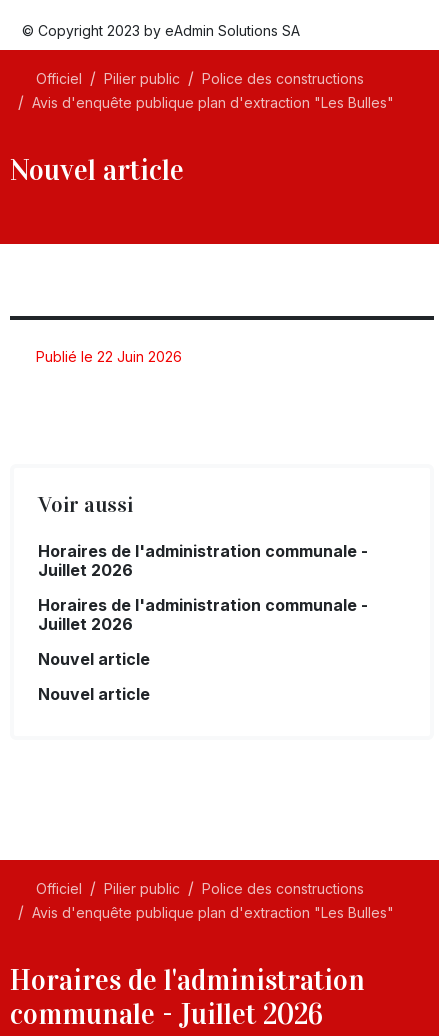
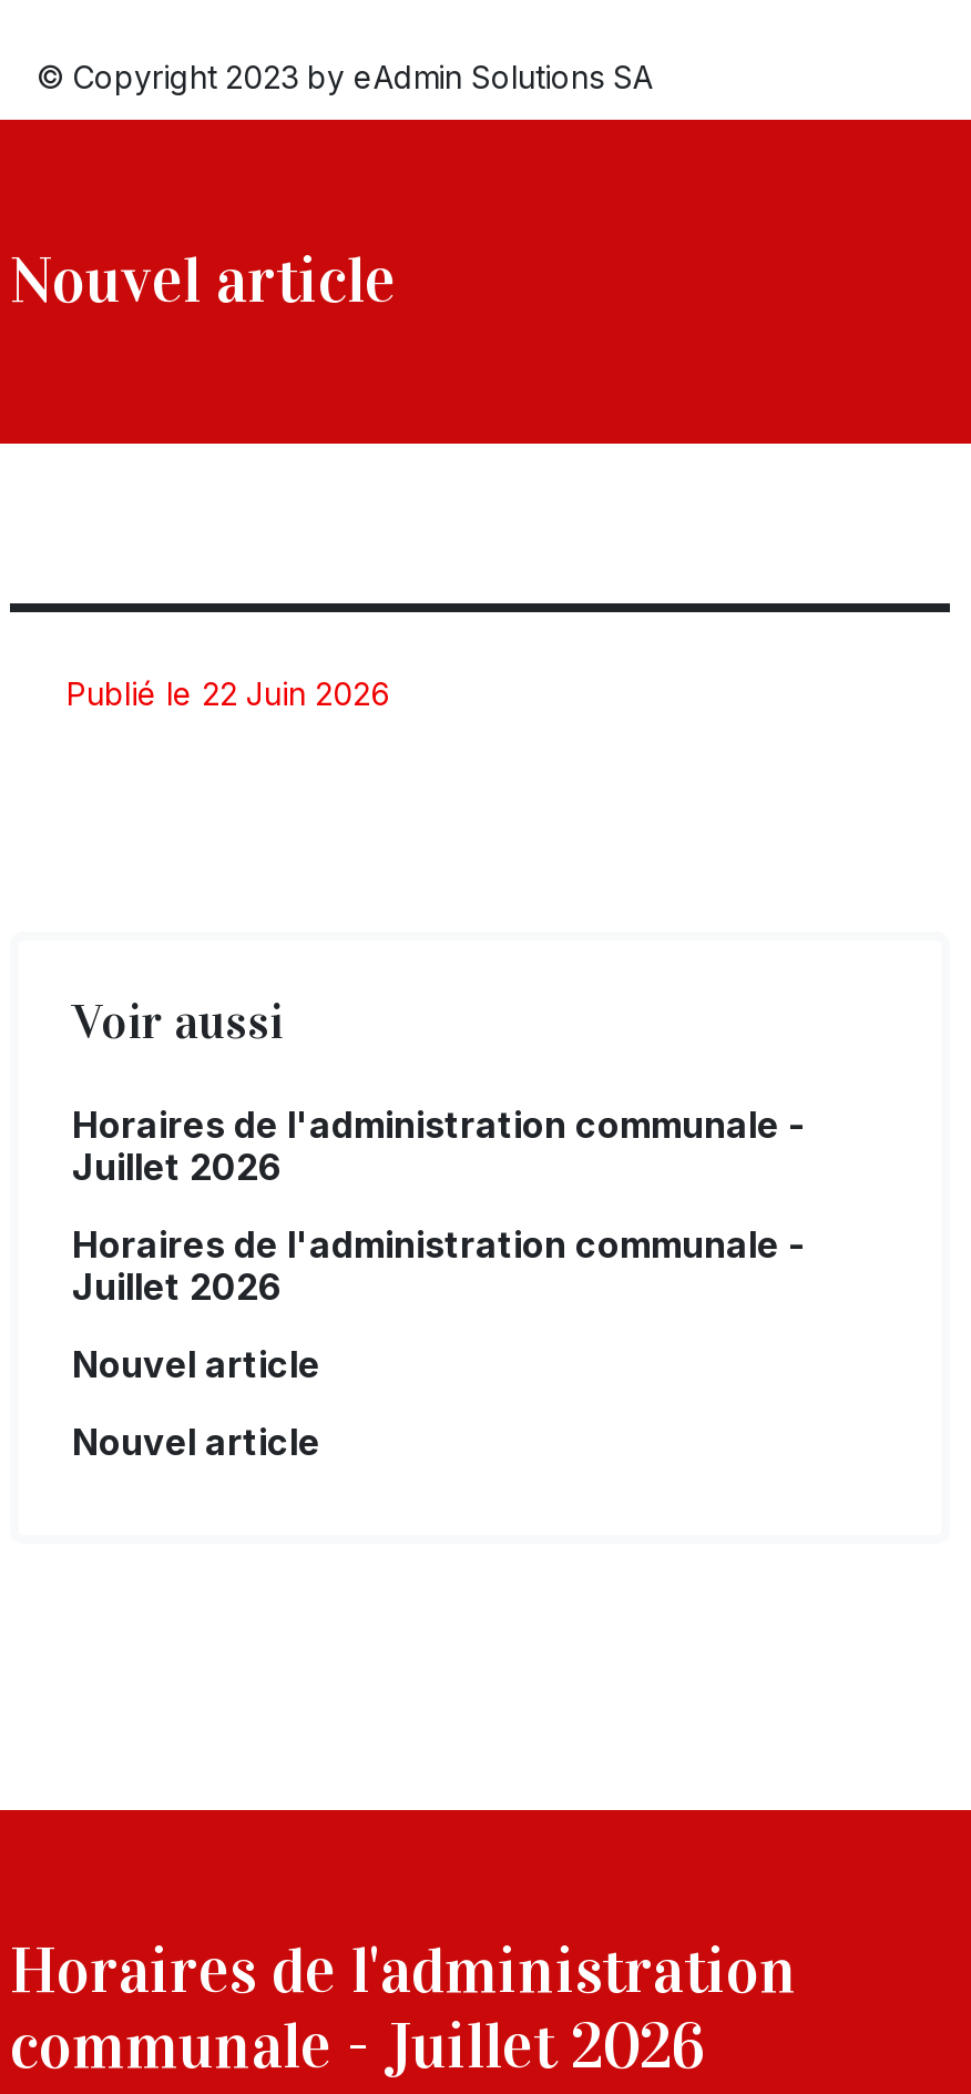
- Officiel
- Pilier public
- Police des constructions
- Avis d'enquête publique plan d'extraction "Les Bulles"

- Officiel
- Pilier public
- Police des constructions
- Avis d'enquête publique plan d'extraction "Les Bulles"
